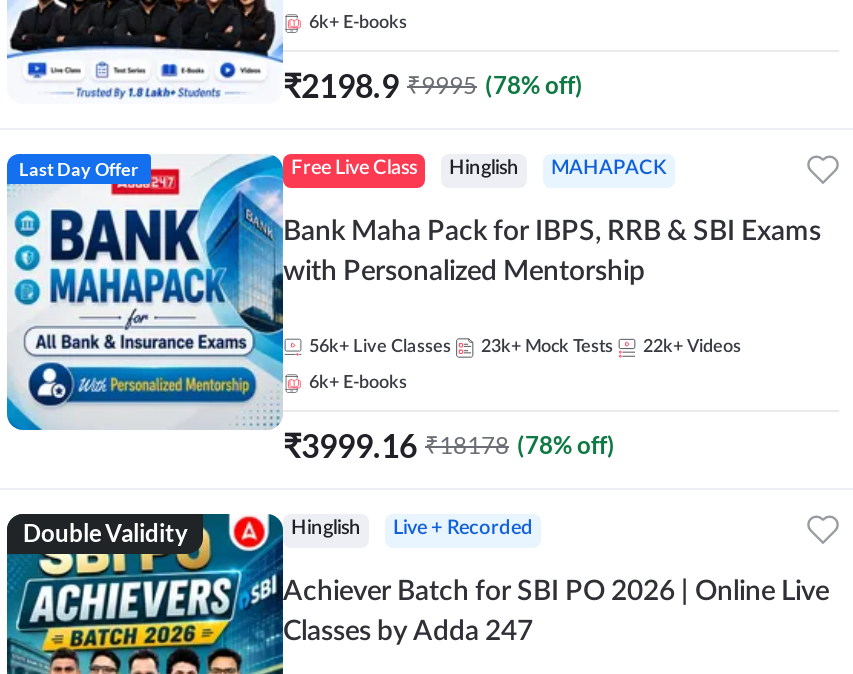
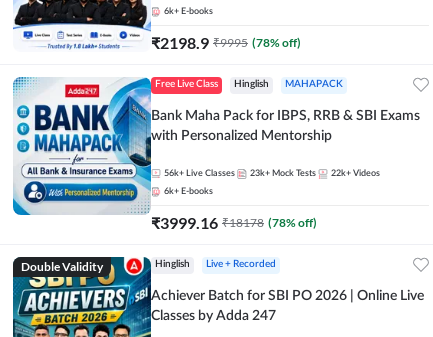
- Last Day Offer
